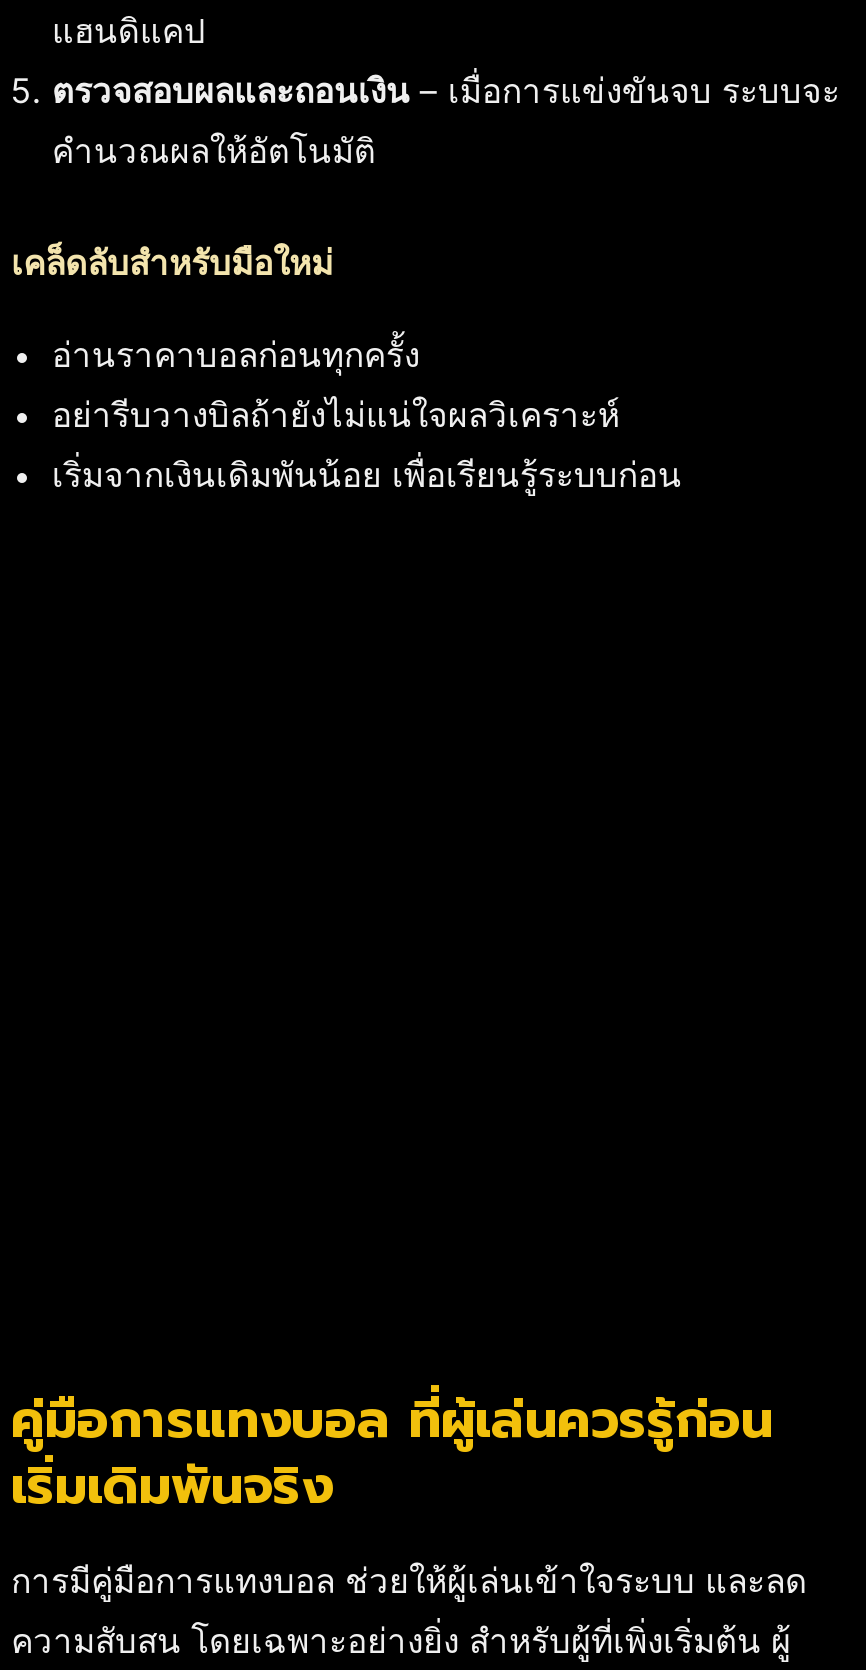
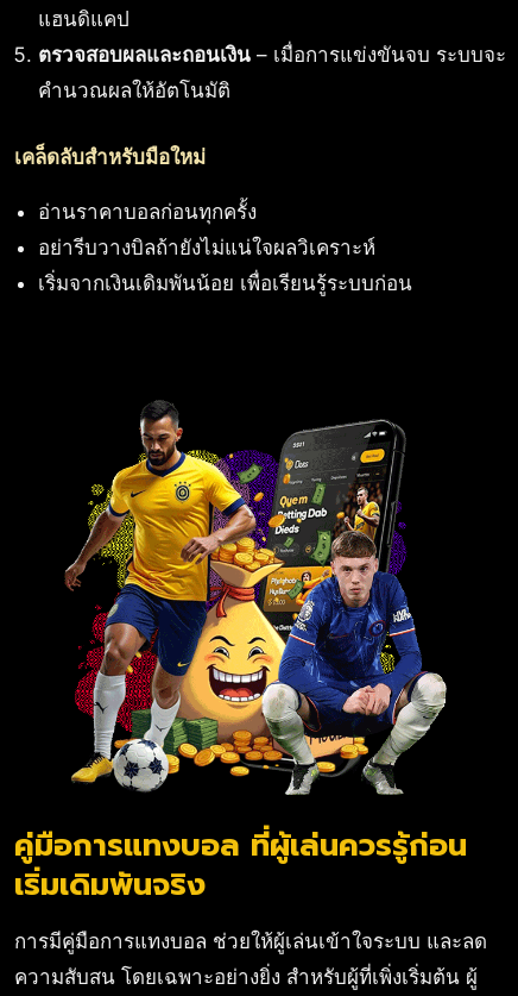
+ [image]
